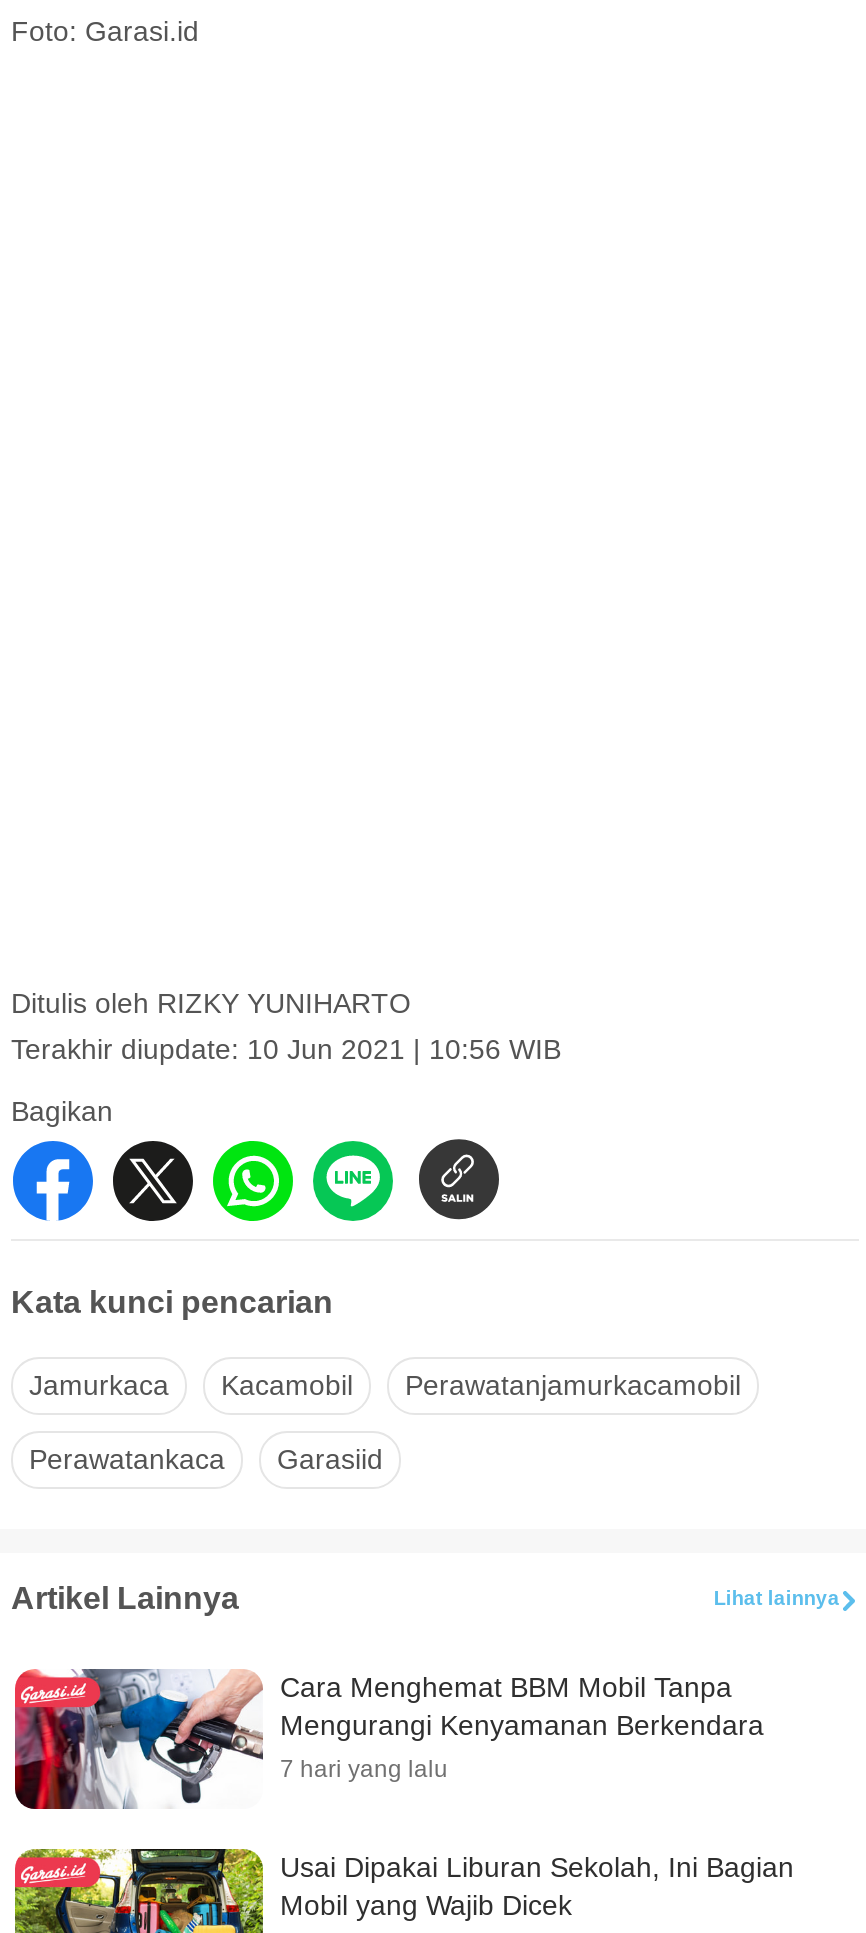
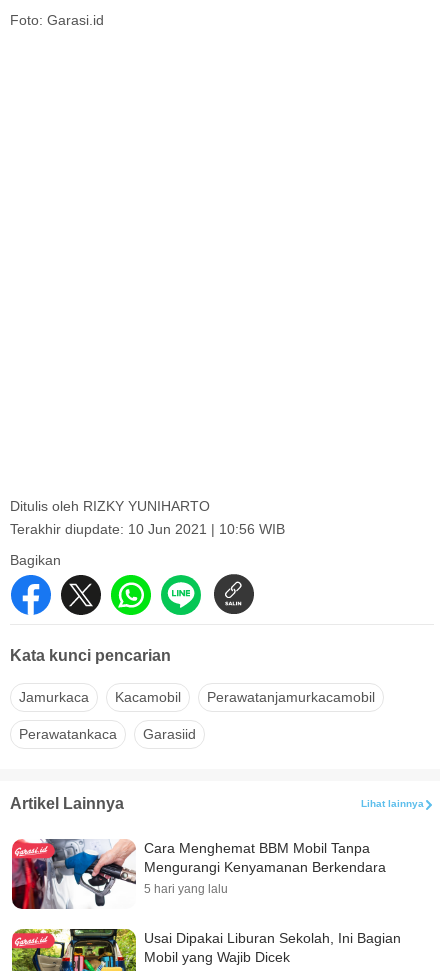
- 7 hari yang lalu
+ 5 hari yang lalu
